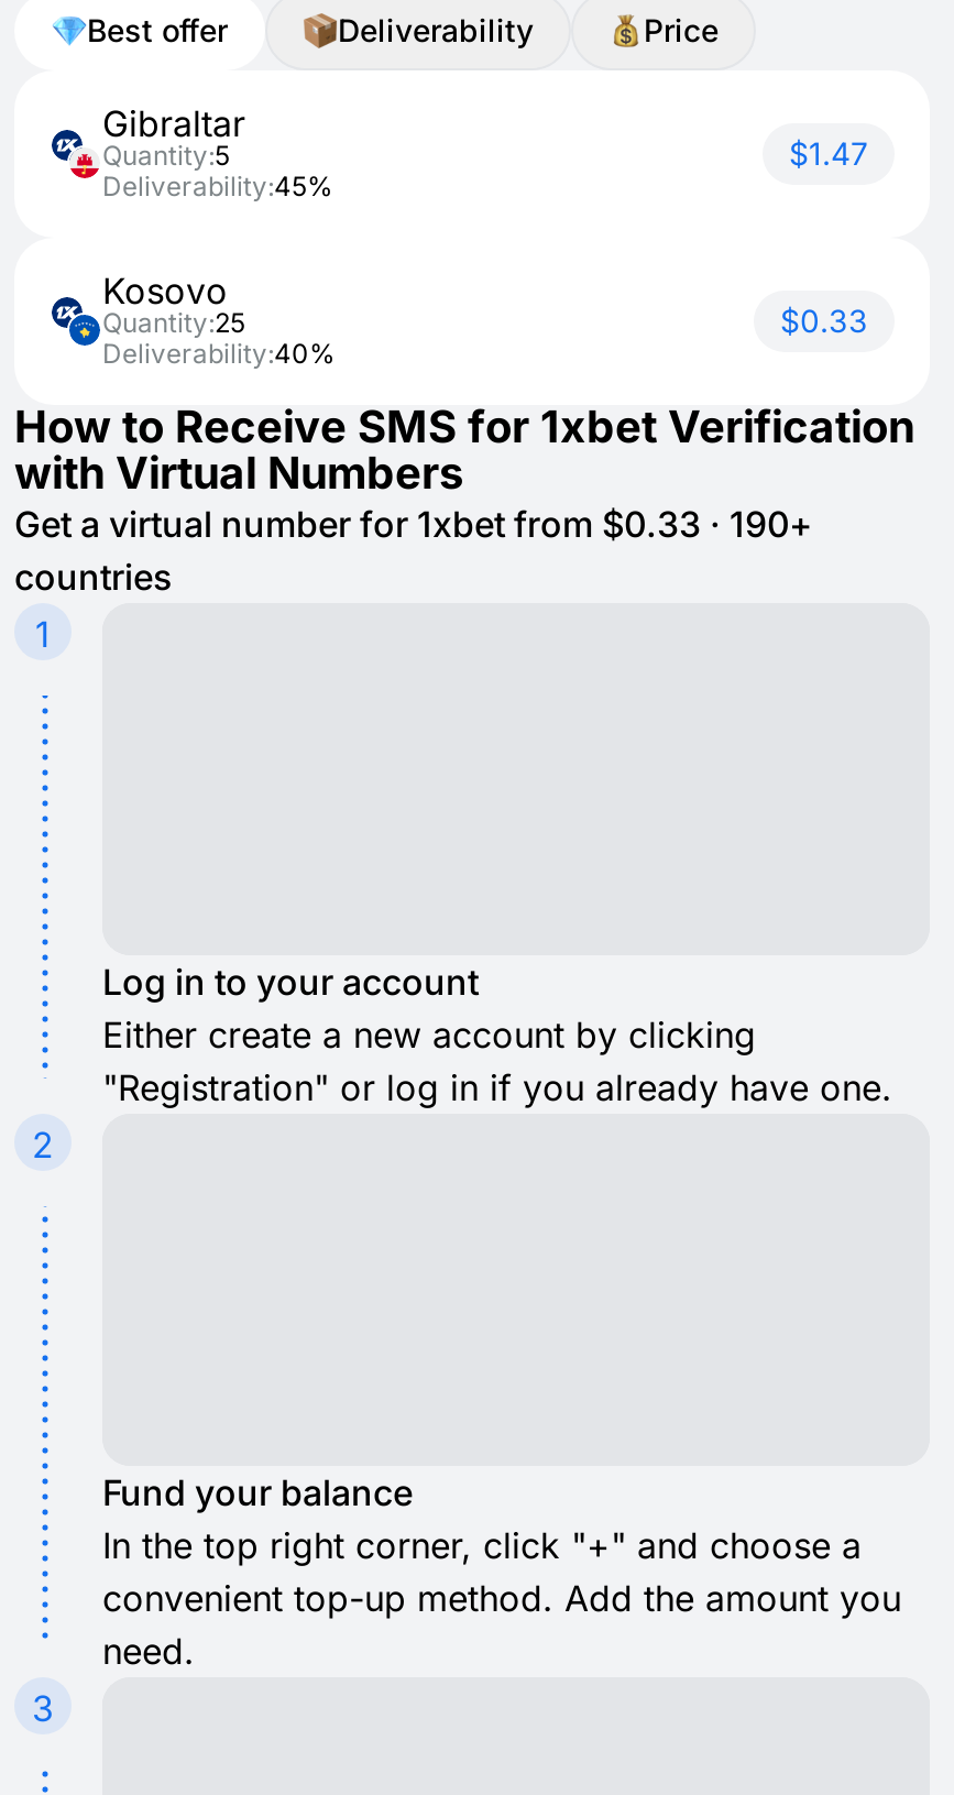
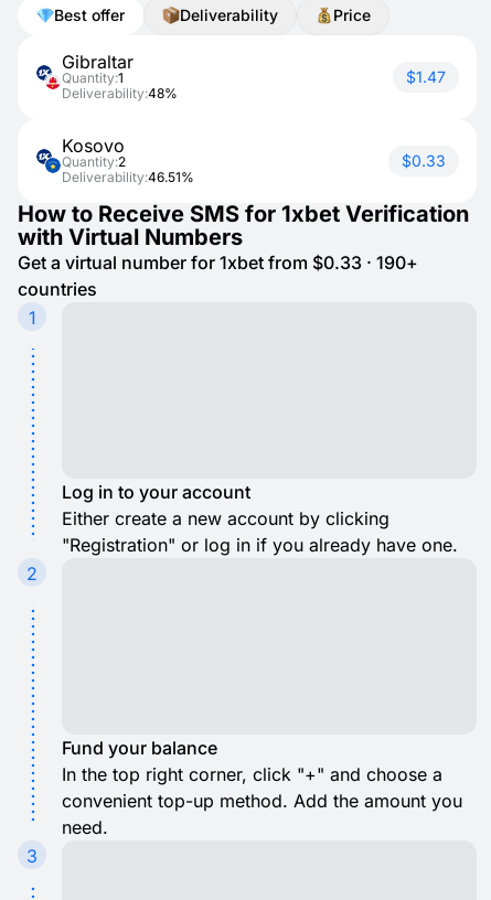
- Quantity:5
+ Quantity:1

- Deliverability:45%
+ Deliverability:48%

- Quantity:25
+ Quantity:2

- Deliverability:40%
+ Deliverability:46.51%
